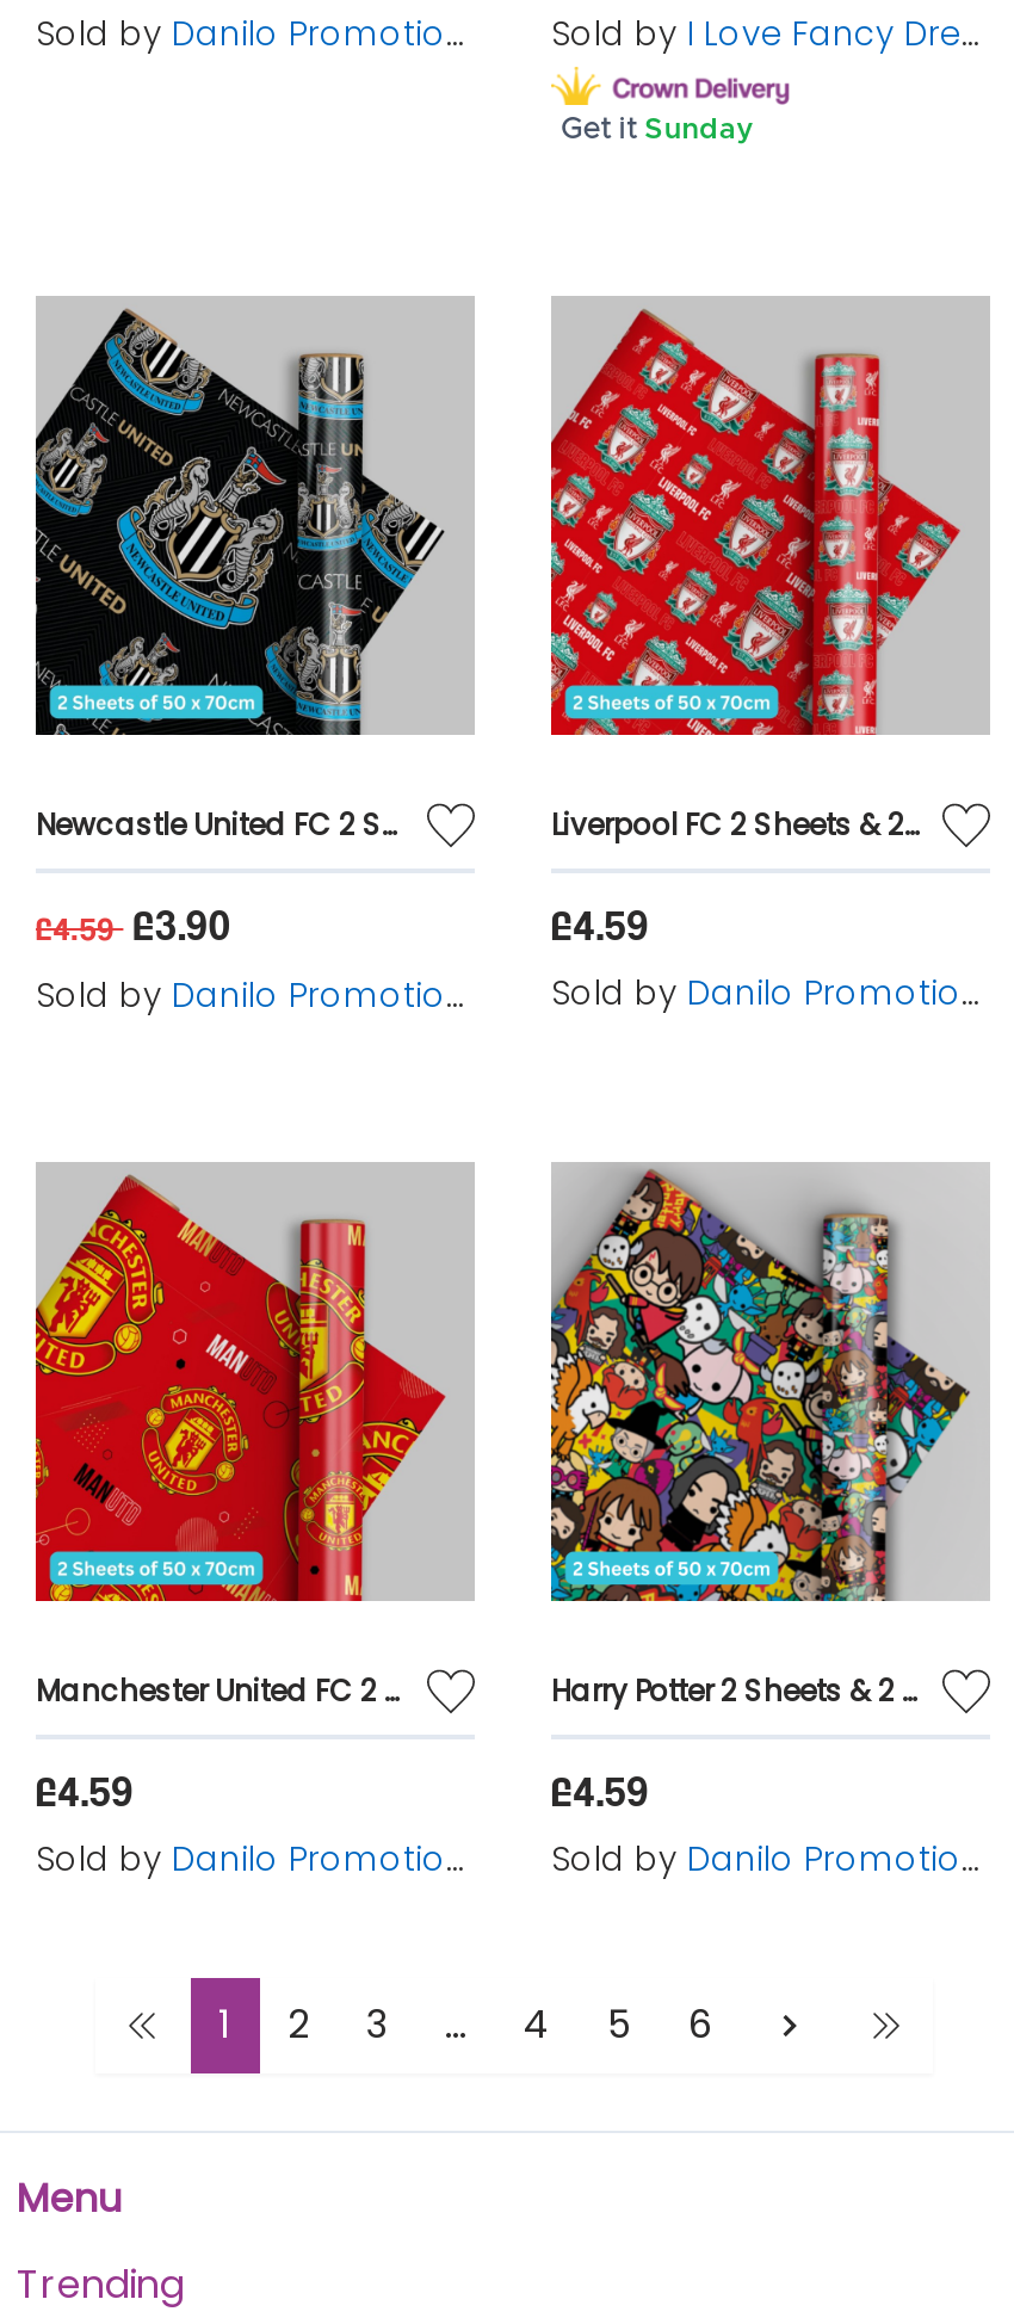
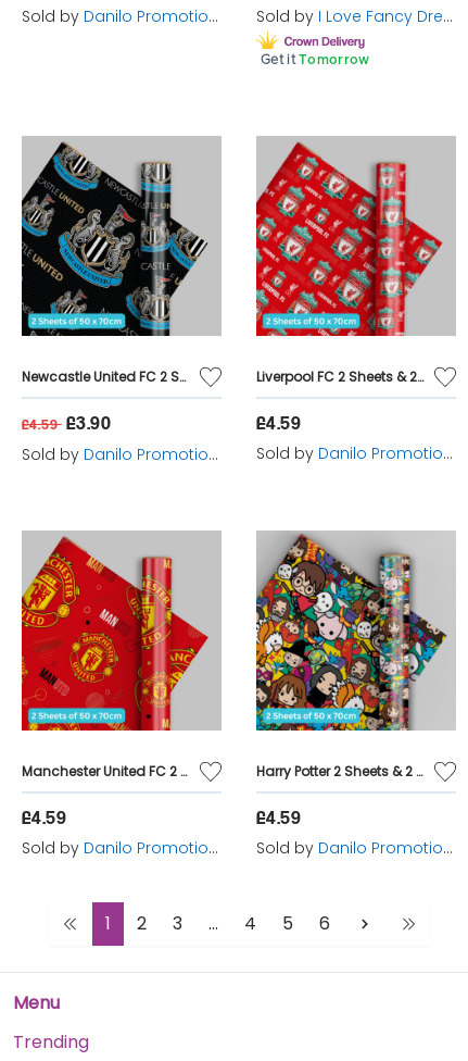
- Get it Sunday
+ Get it Tomorrow
